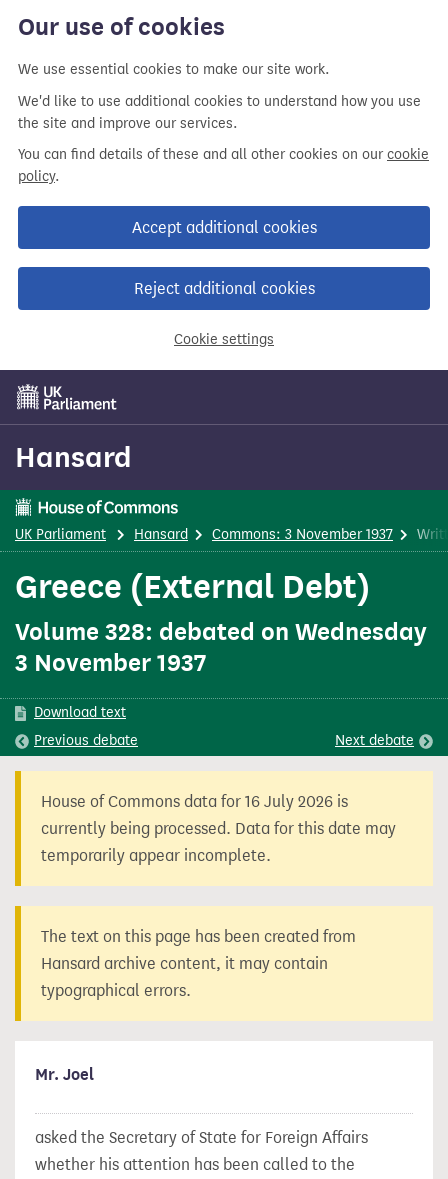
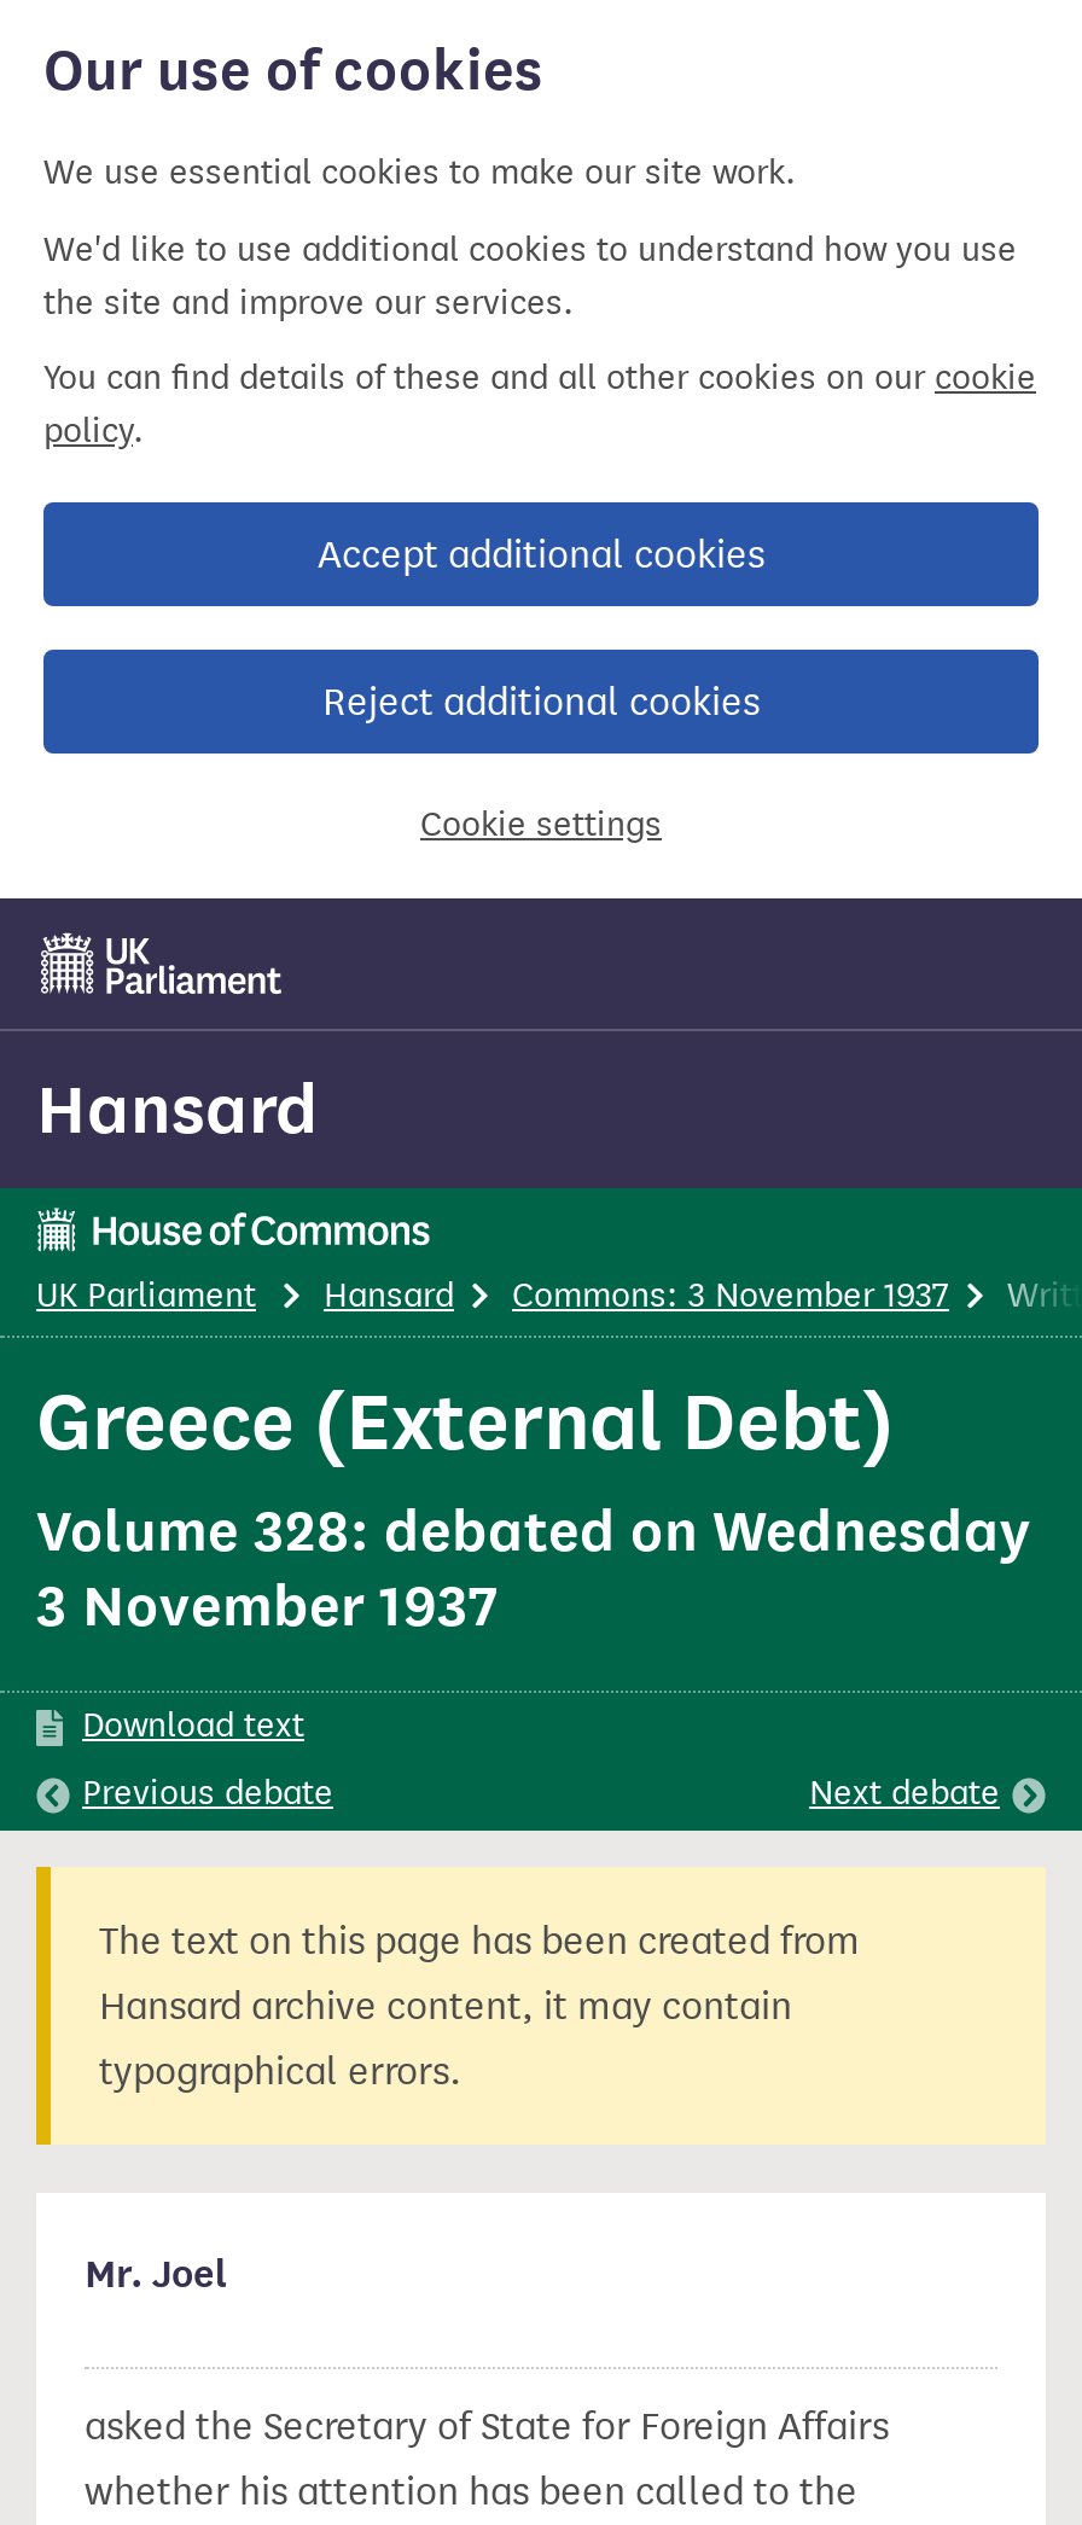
- House of Commons data for 16 July 2026 is
- currently being processed. Data for this date may
- temporarily appear incomplete.
